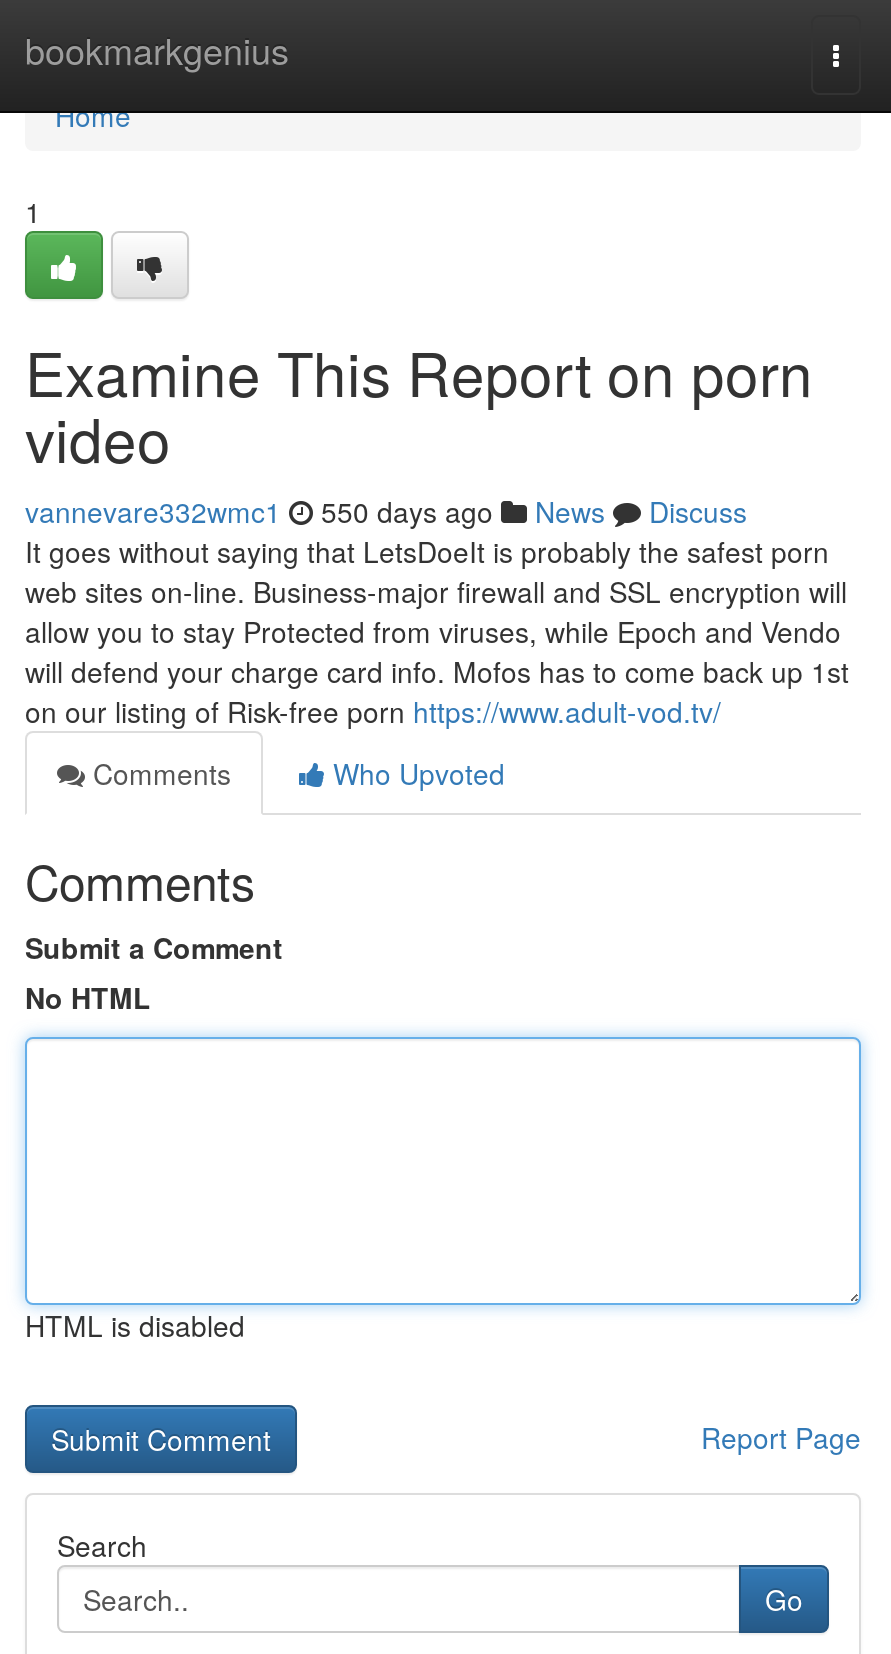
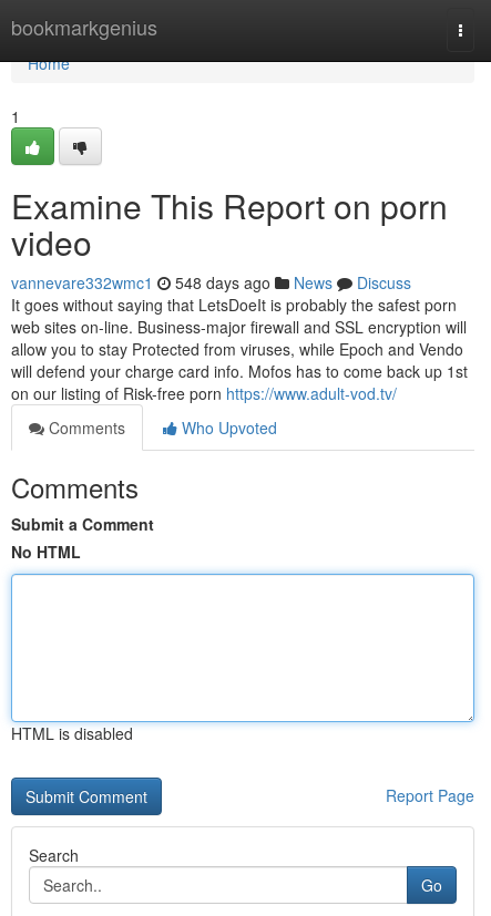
- vannevare332wmc1 550 days ago News Discuss
+ vannevare332wmc1 548 days ago News Discuss
